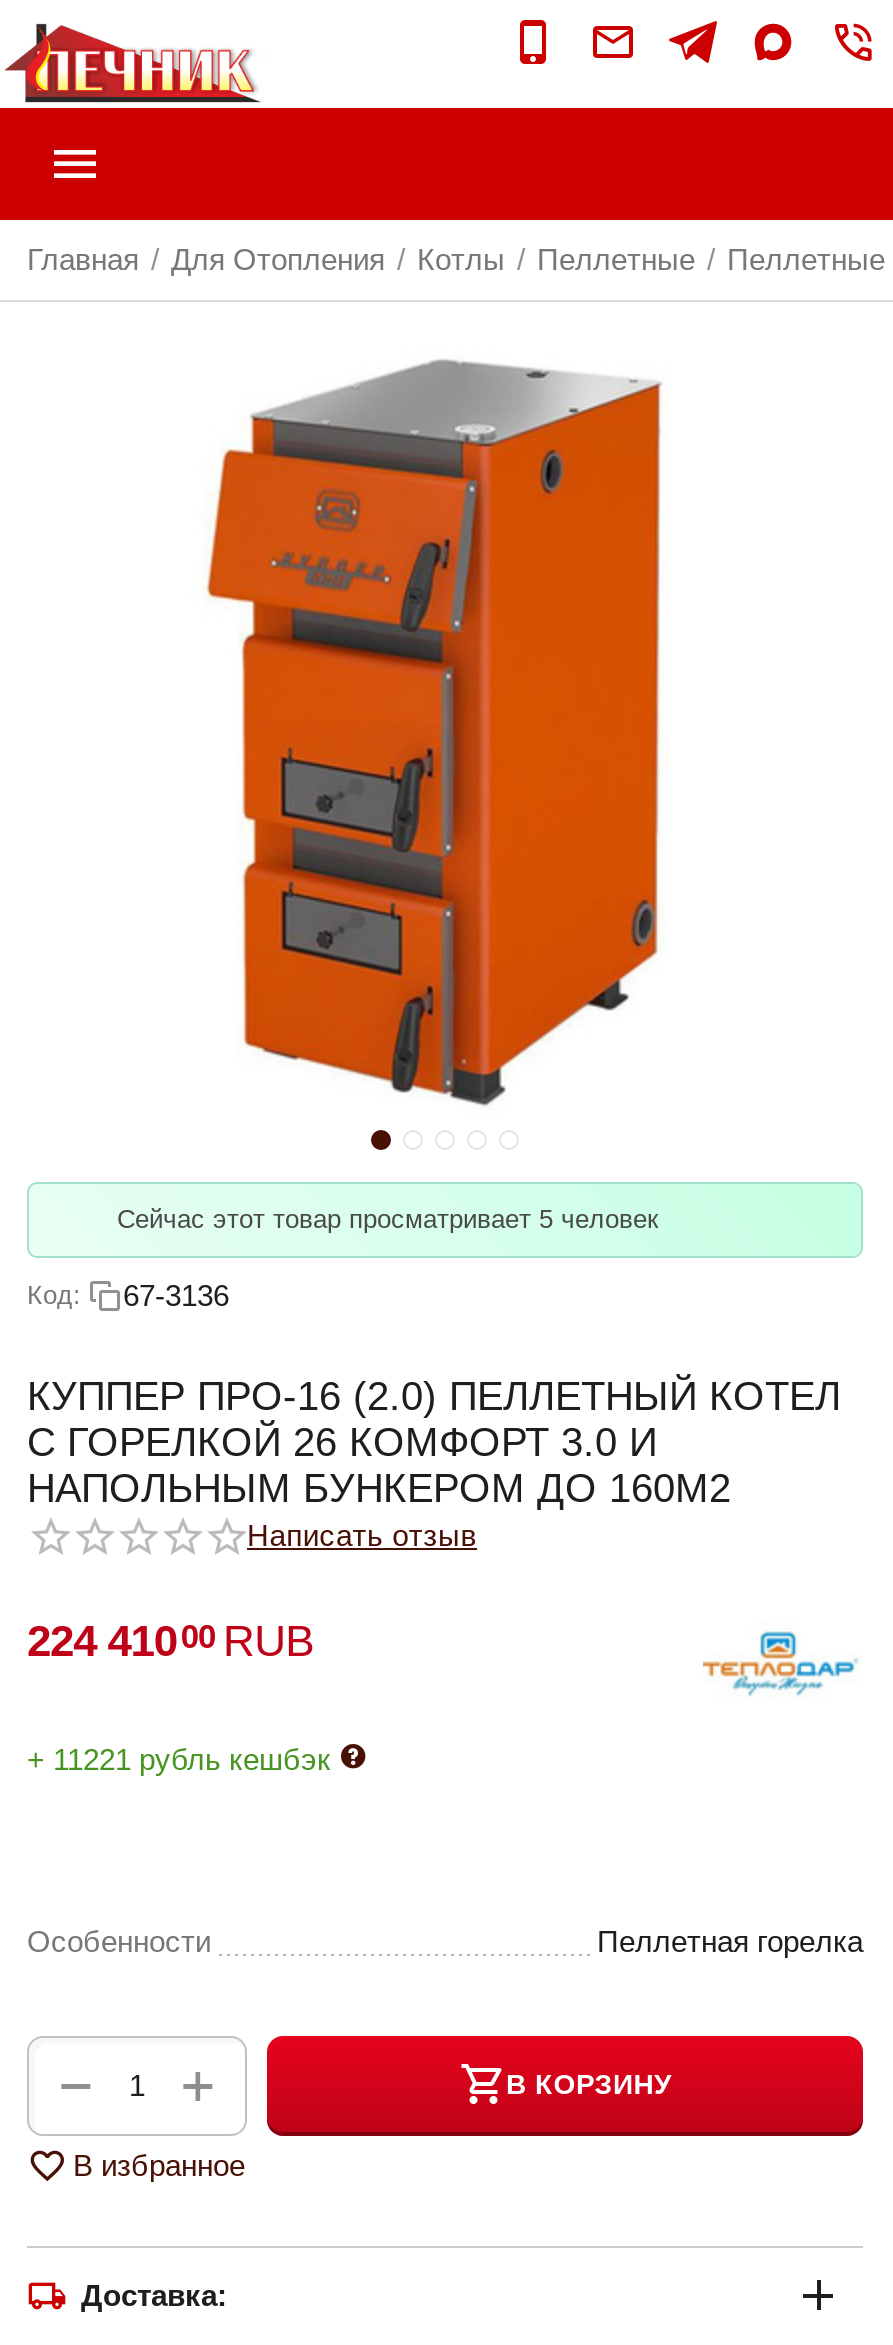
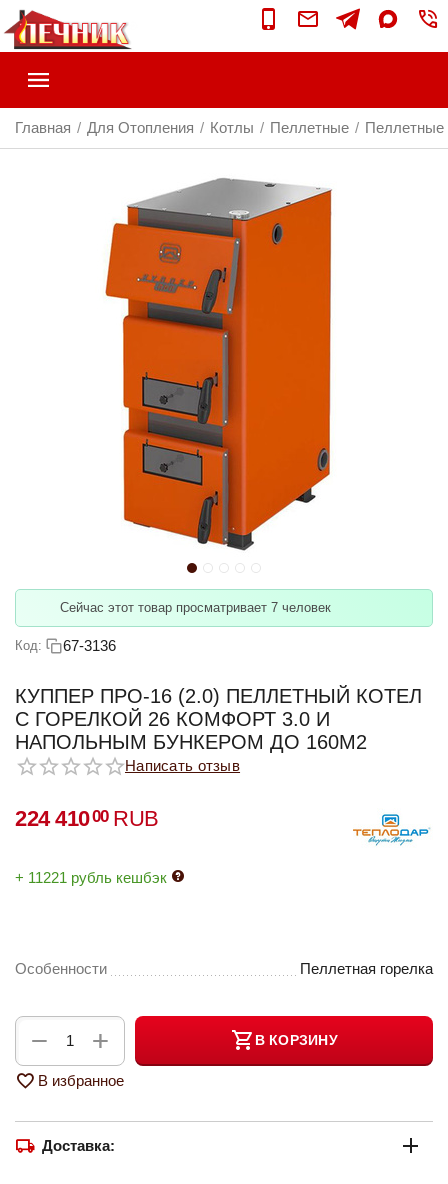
- Сейчас этот товар просматривает 5 человек
+ Сейчас этот товар просматривает 7 человек
